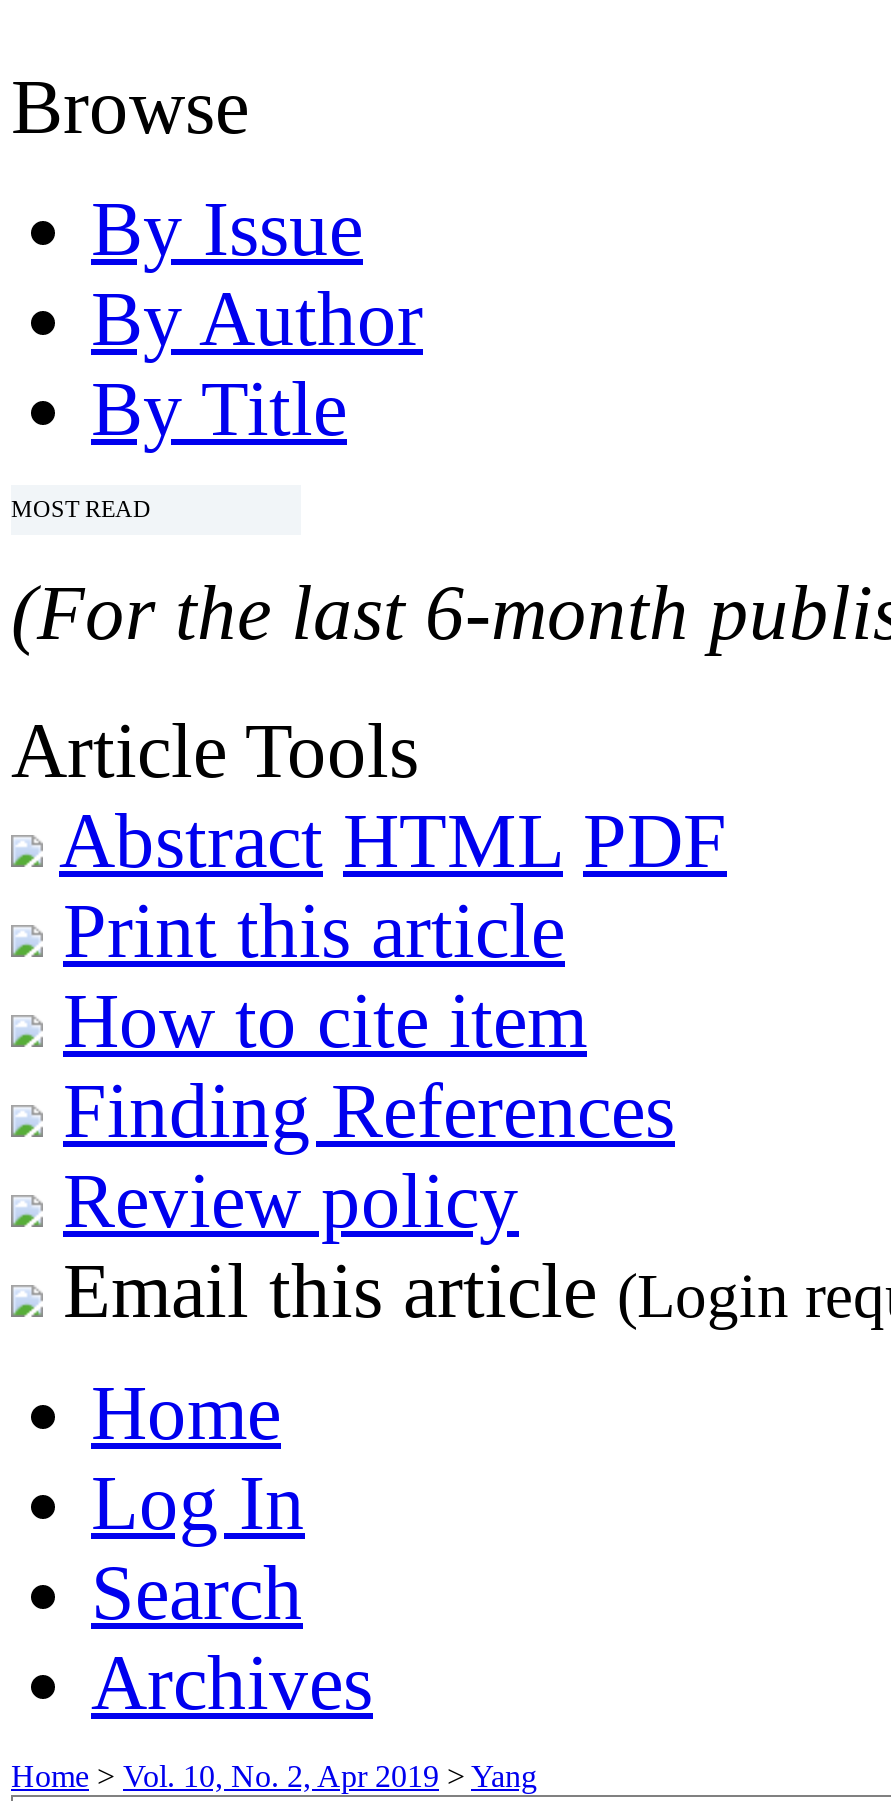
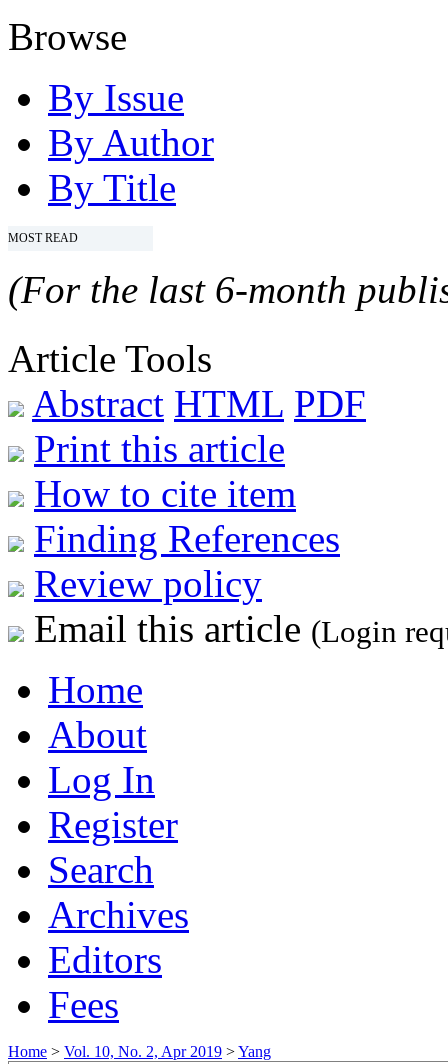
+ About

+ Register

+ Editors
+ Fees
